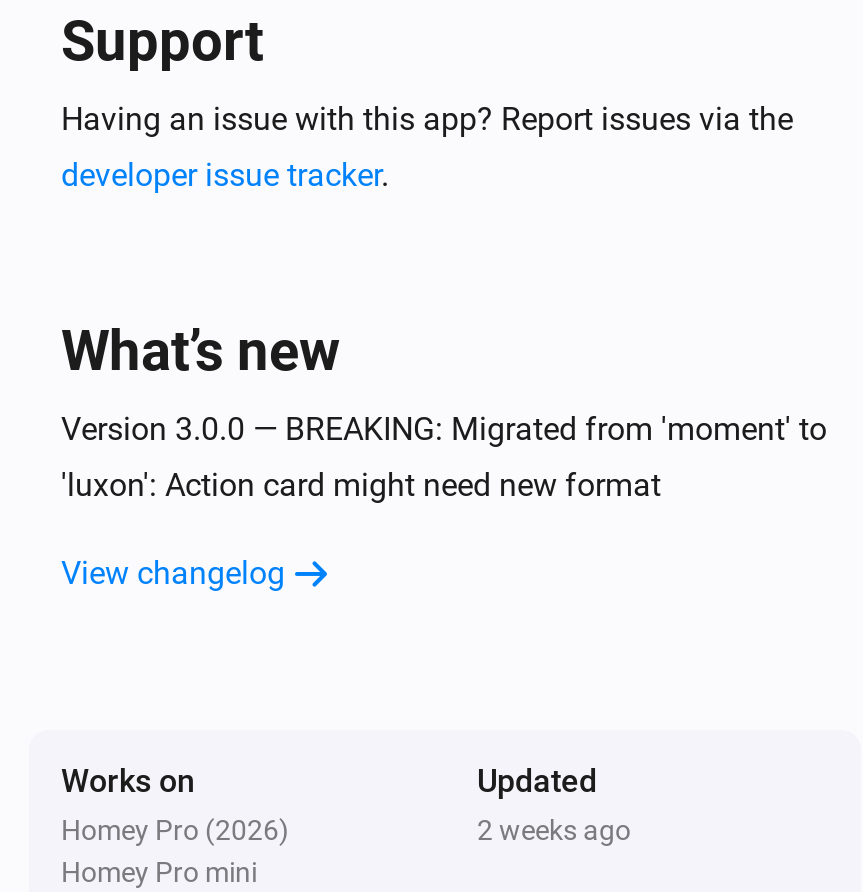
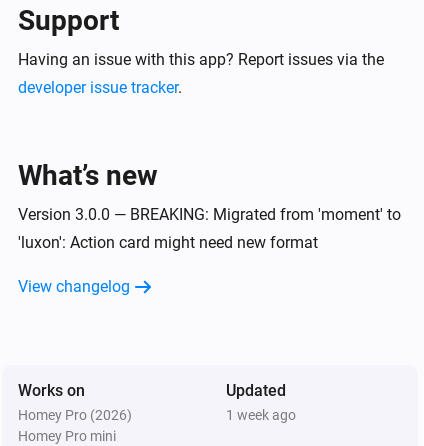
- 2 weeks ago
+ 1 week ago
